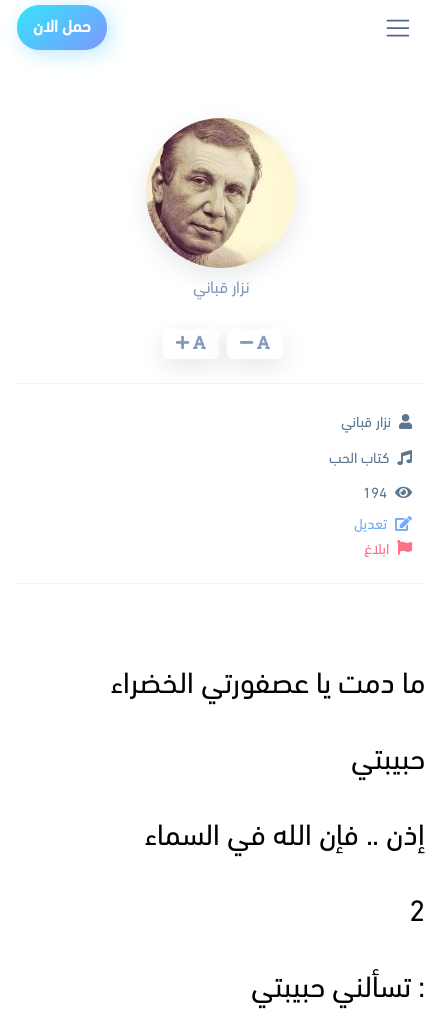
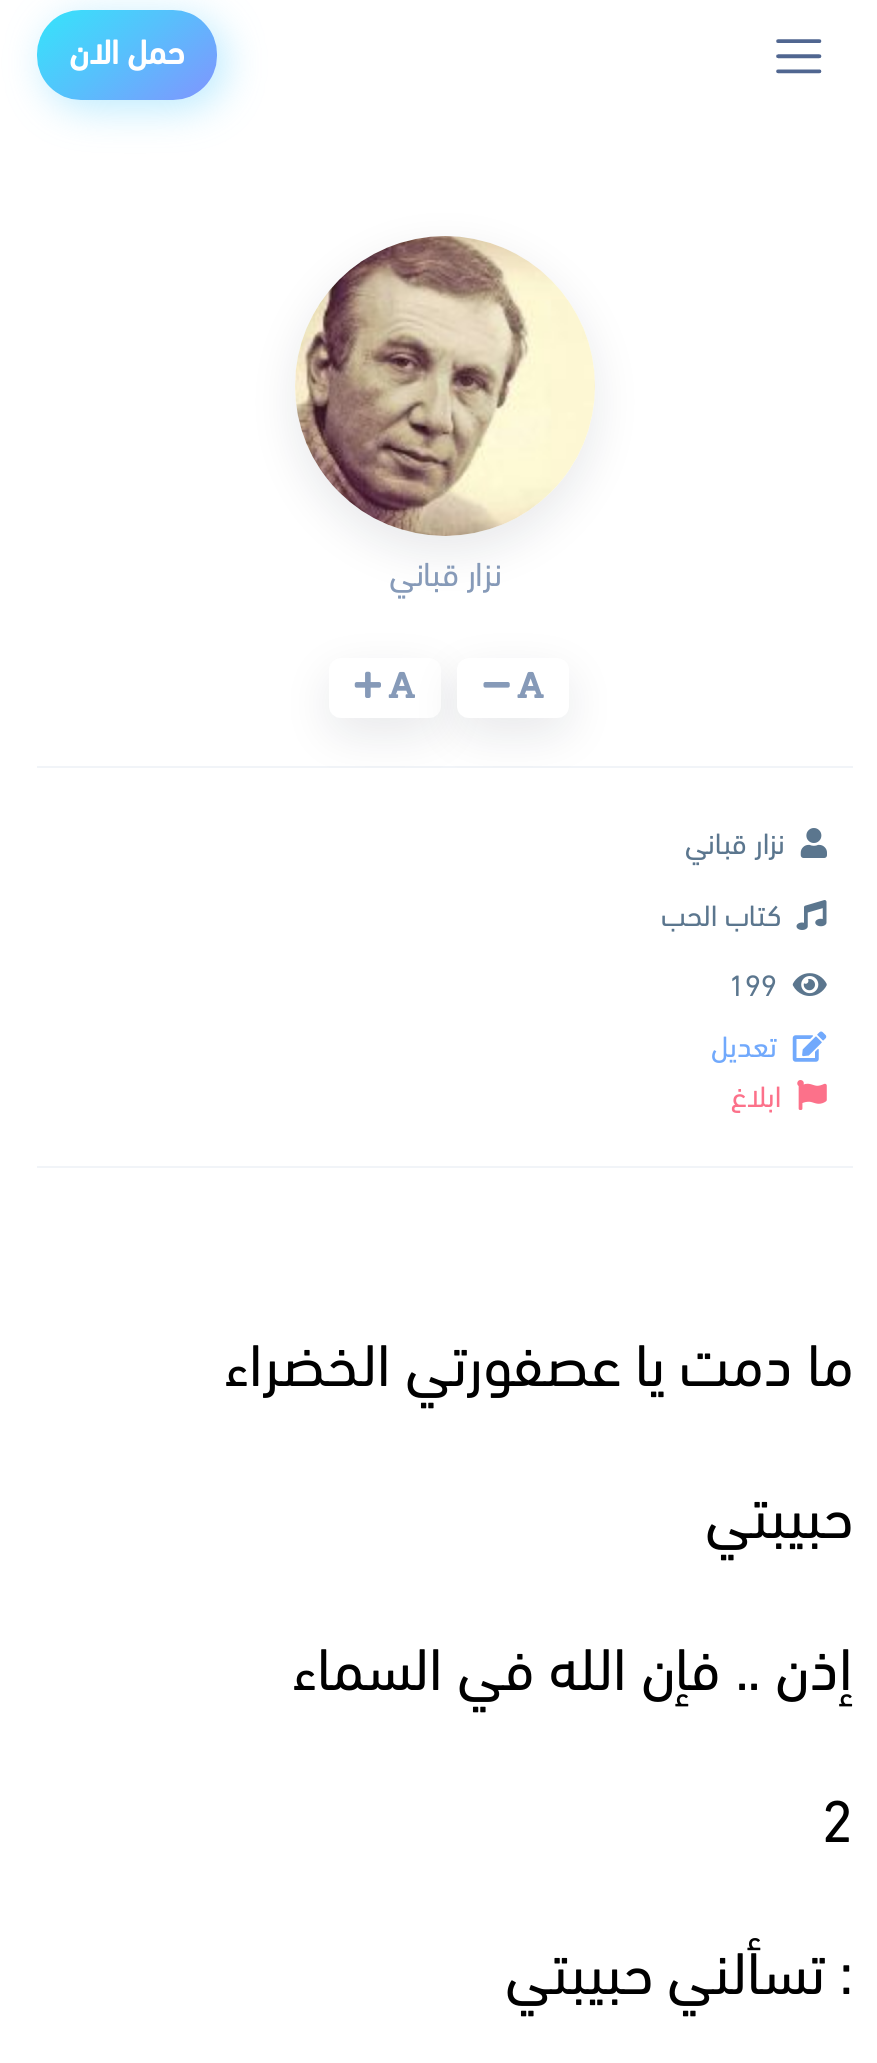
- 194
+ 199
